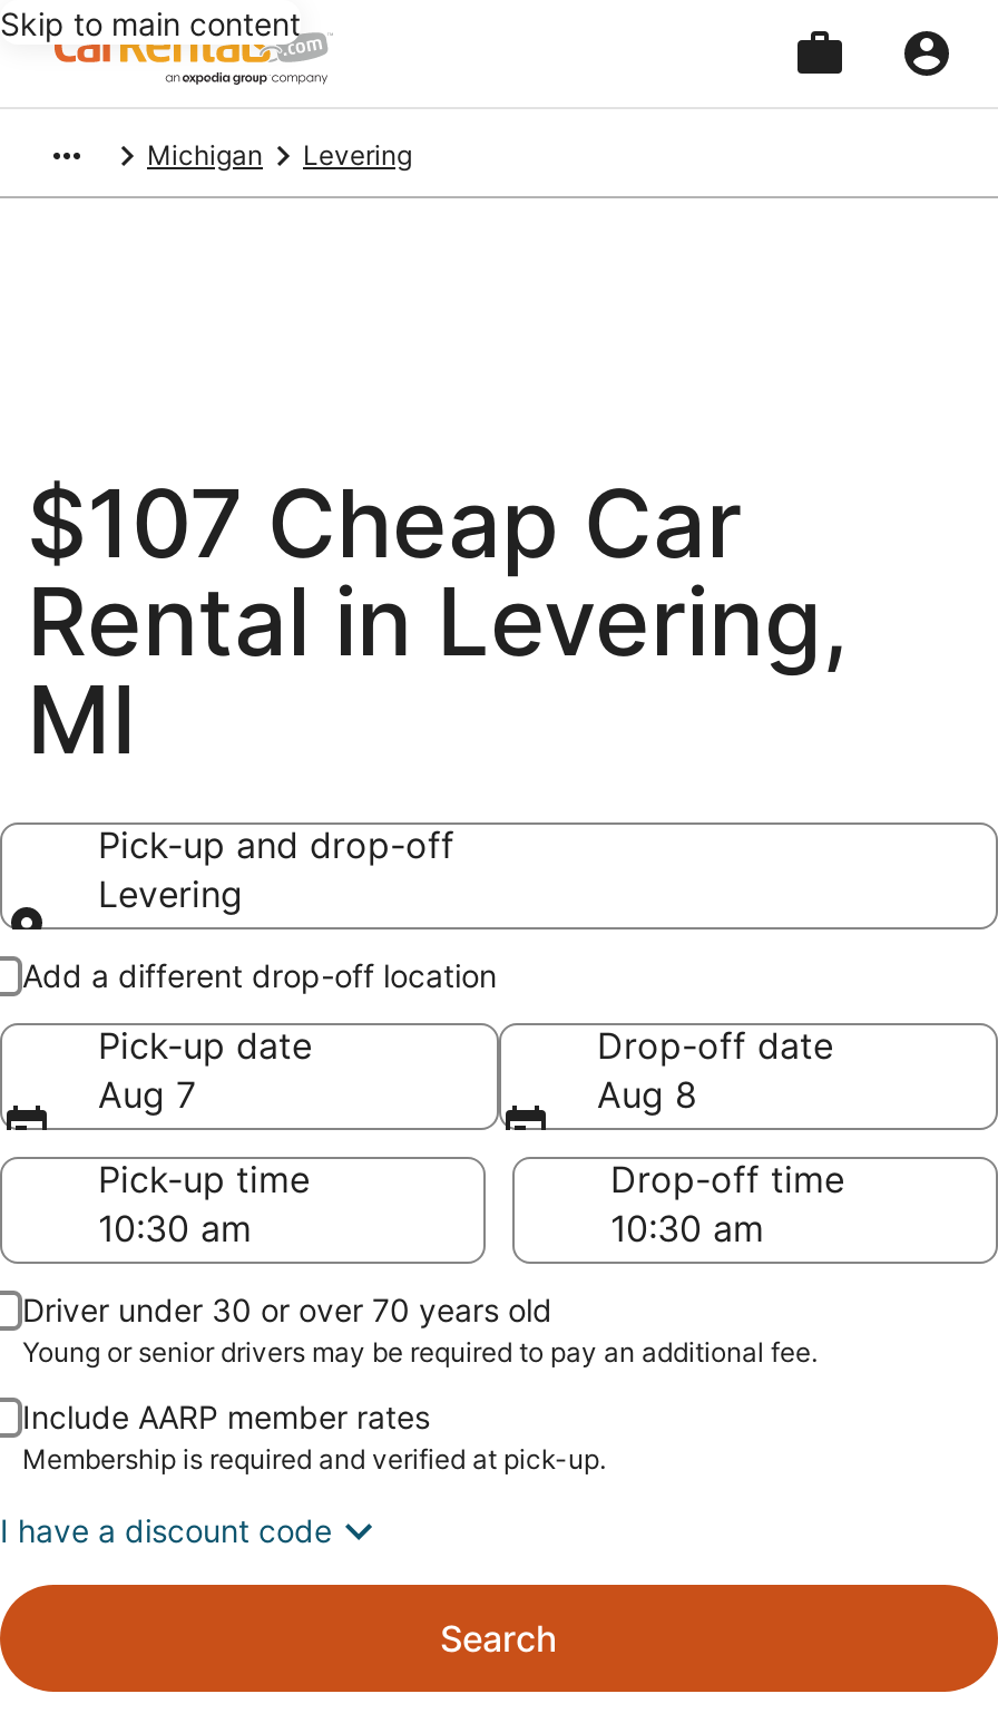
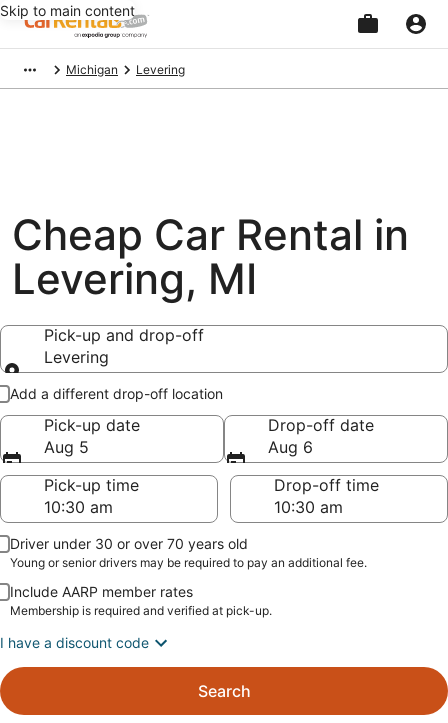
- $107 Cheap Car
- Rental in Levering,
- MI
+ Cheap Car Rental in
+ Levering, MI

- Aug 7
+ Aug 5

- Aug 8
+ Aug 6
